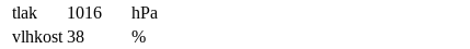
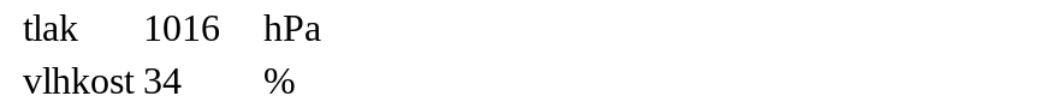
- vlhkost 38
+ vlhkost 34
